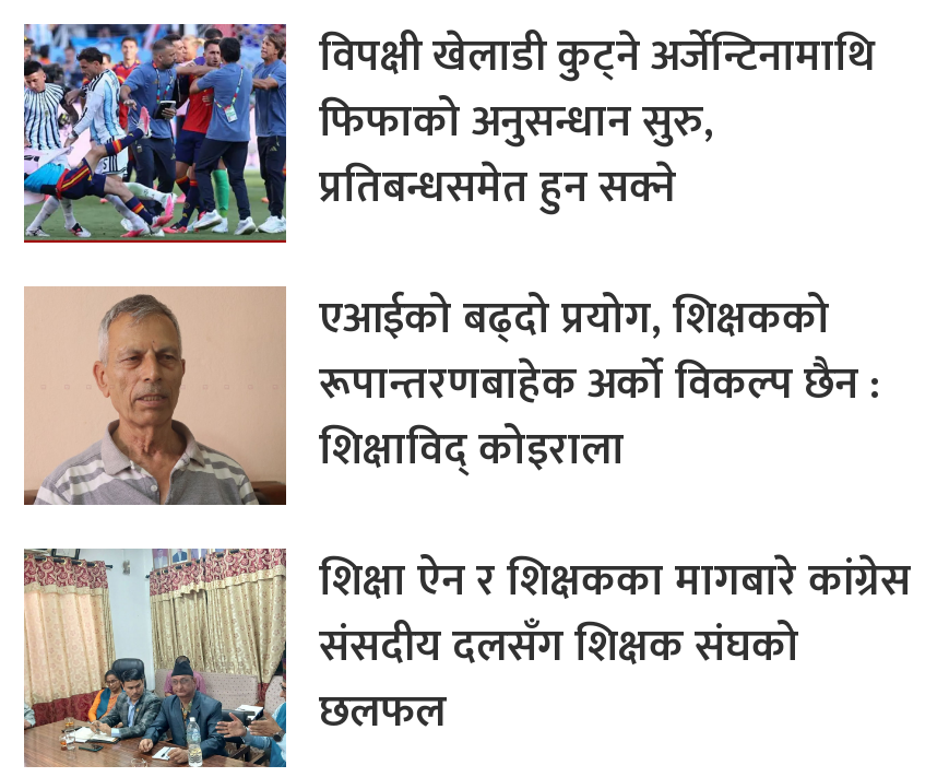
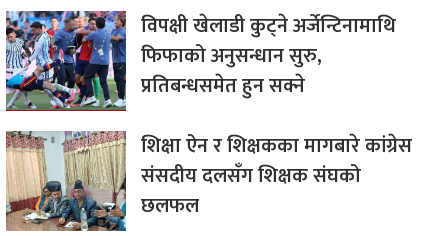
- [image]
- एआईको बढ्दो प्रयोग, शिक्षकको
- रूपान्तरणबाहेक अर्को विकल्प छैन :
- शिक्षाविद् कोइराला
